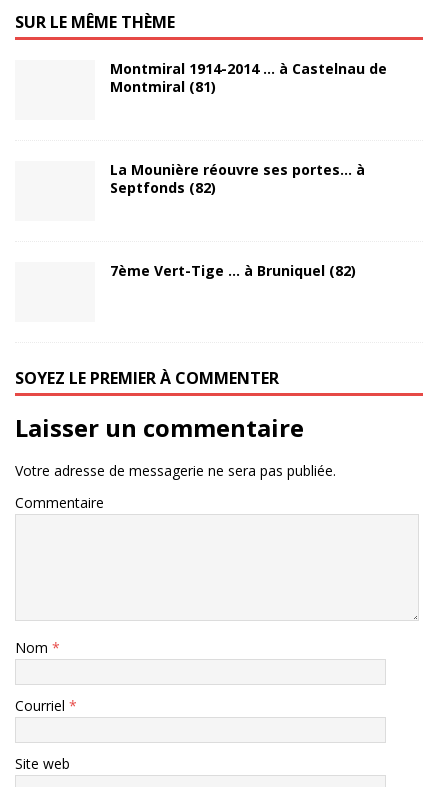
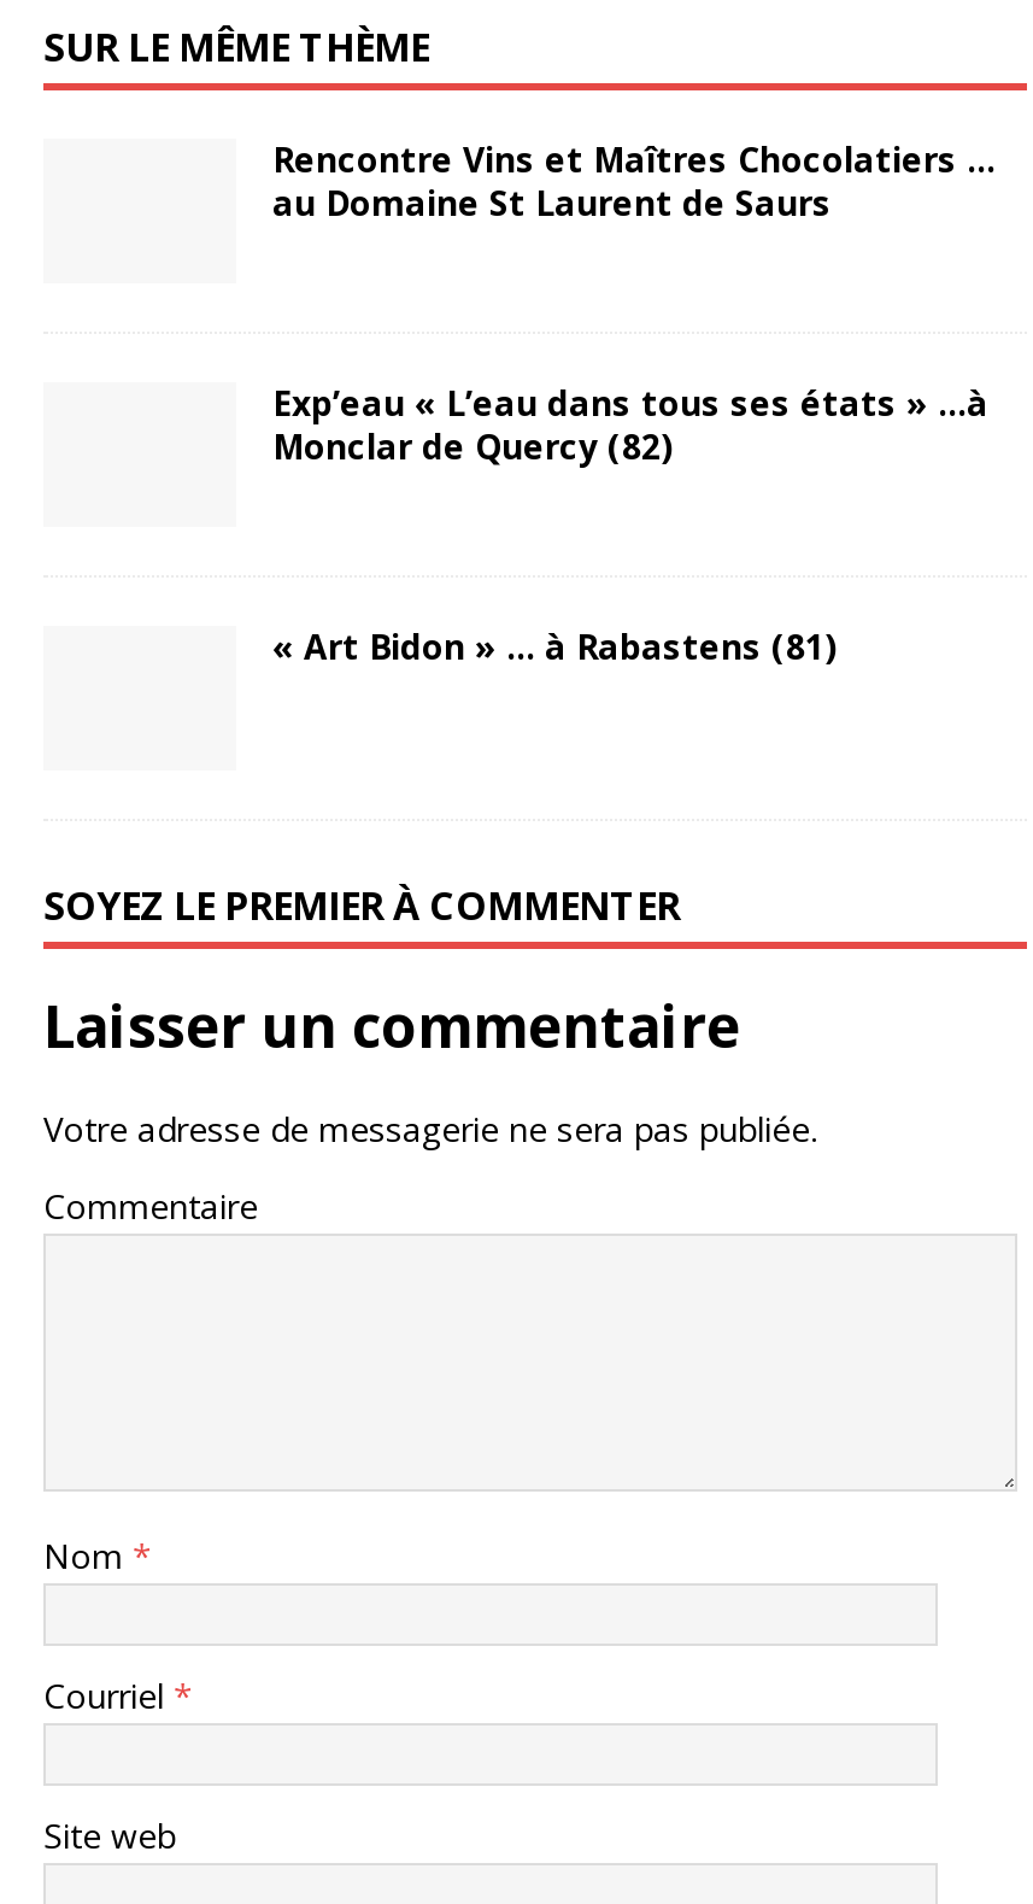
- Montmiral 1914-2014 … à Castelnau de
- Montmiral (81)
+ Rencontre Vins et Maîtres Chocolatiers …
+ au Domaine St Laurent de Saurs

- La Mounière réouvre ses portes… à
- Septfonds (82)
+ Exp’eau « L’eau dans tous ses états » …à
+ Monclar de Quercy (82)

- 7ème Vert-Tige … à Bruniquel (82)
+ « Art Bidon » … à Rabastens (81)
